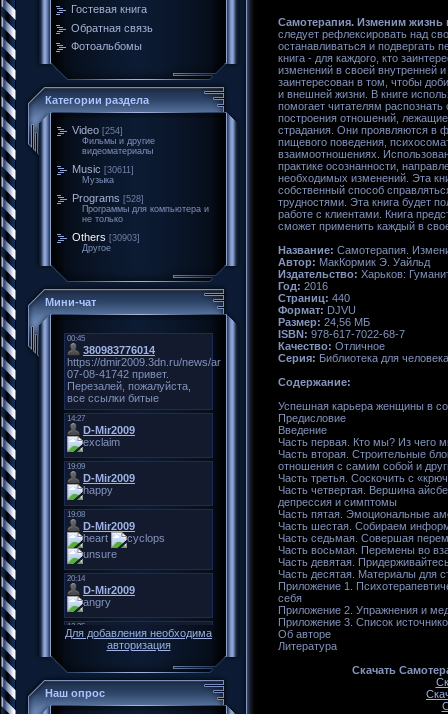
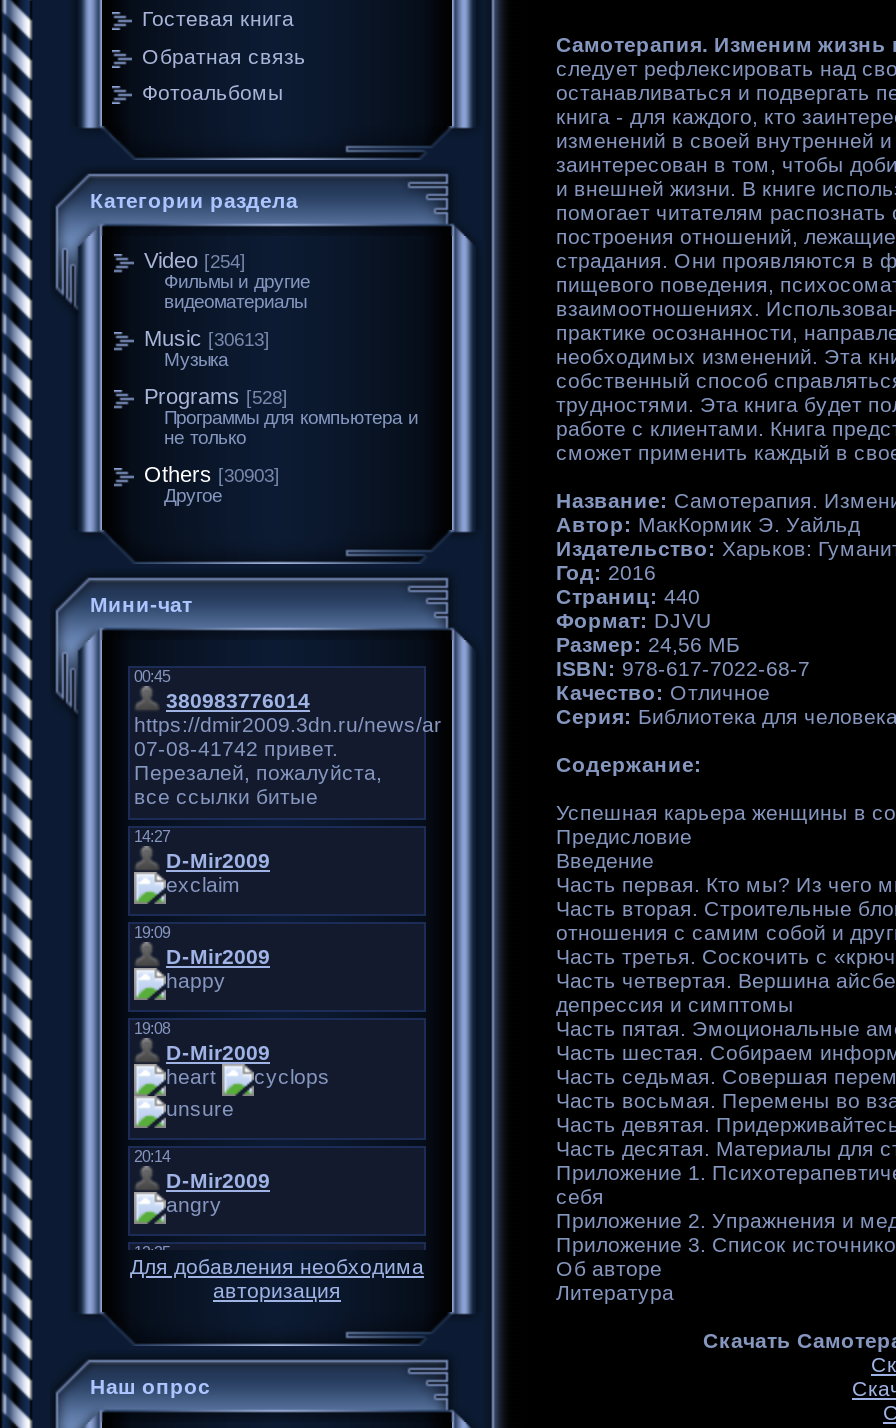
- Music [30611]
+ Music [30613]
